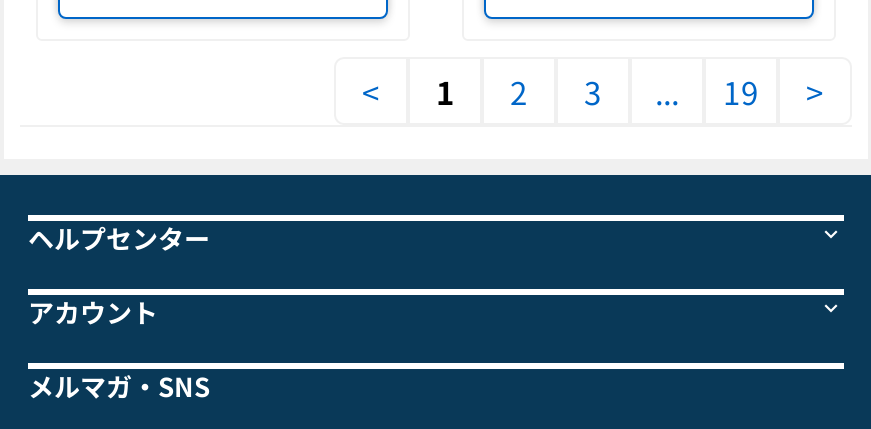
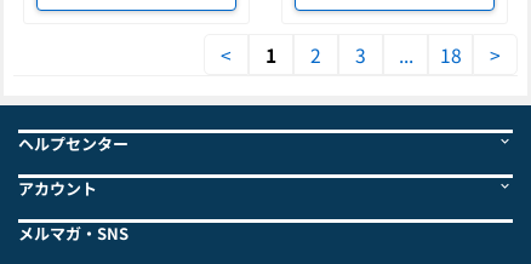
- 19
+ 18
